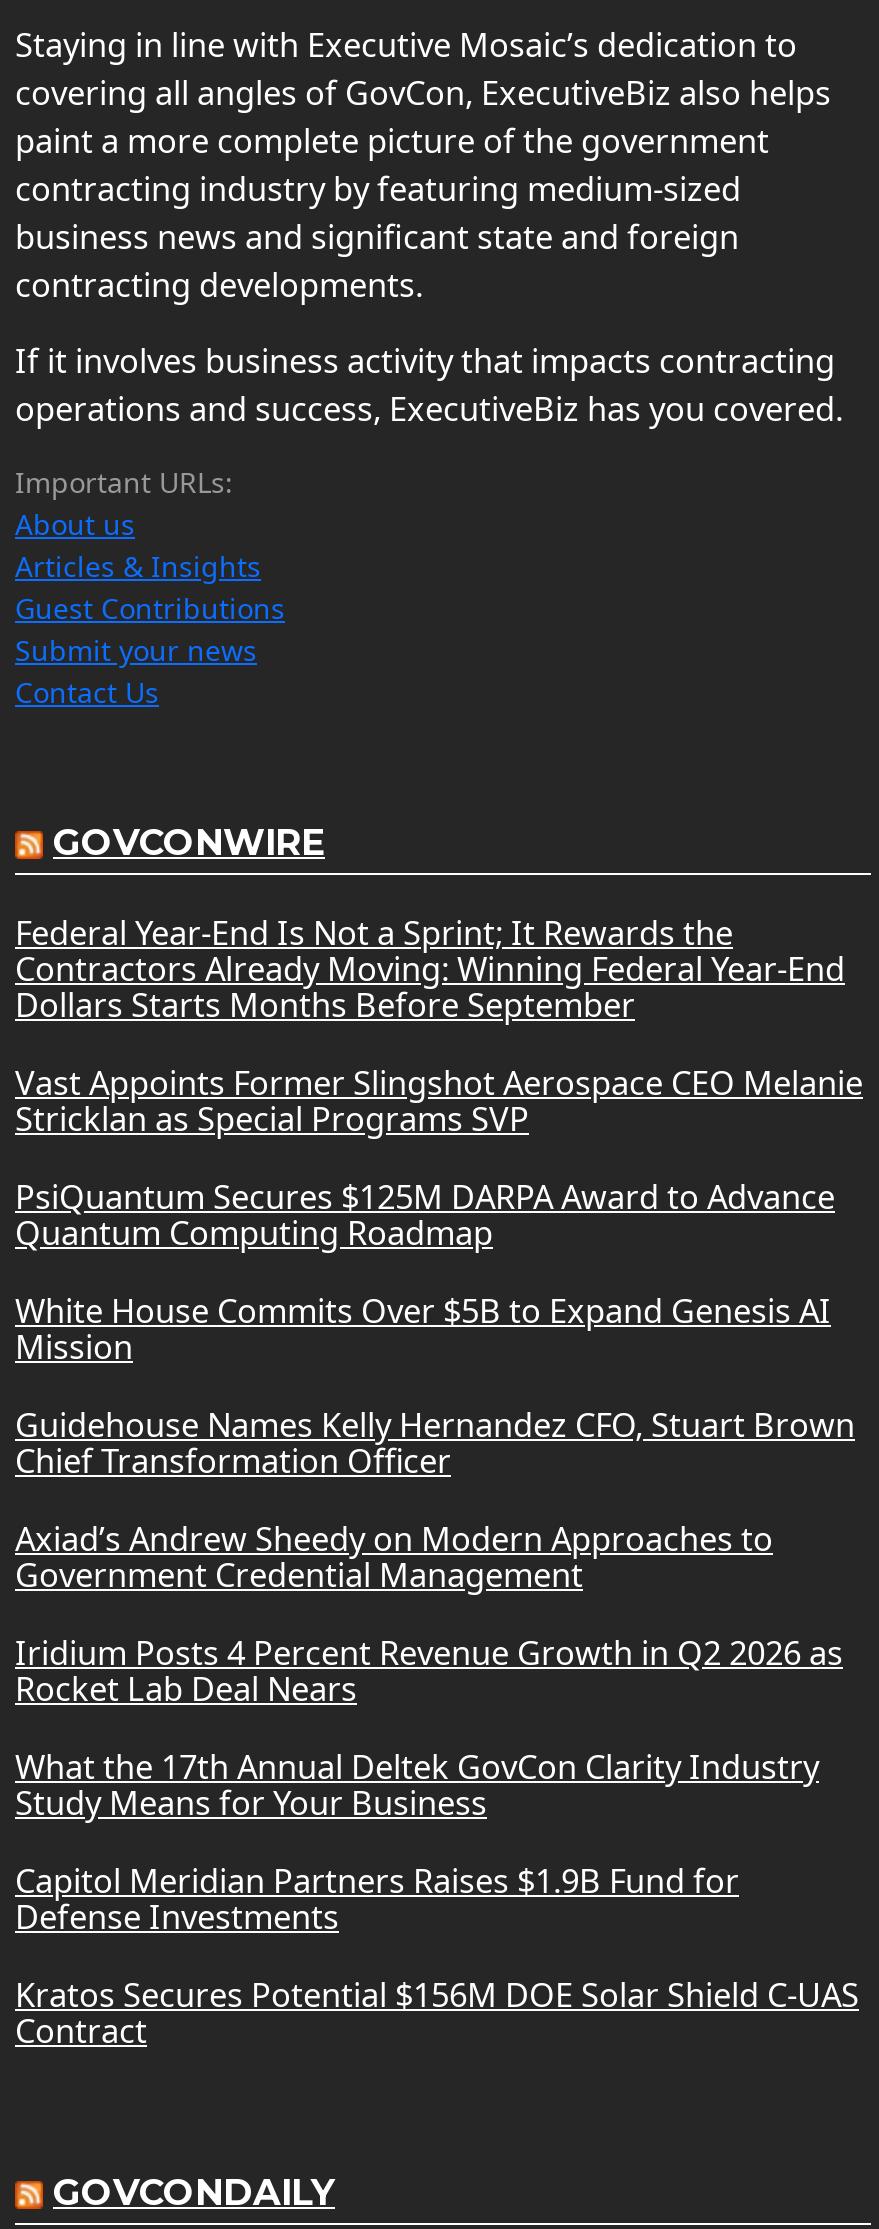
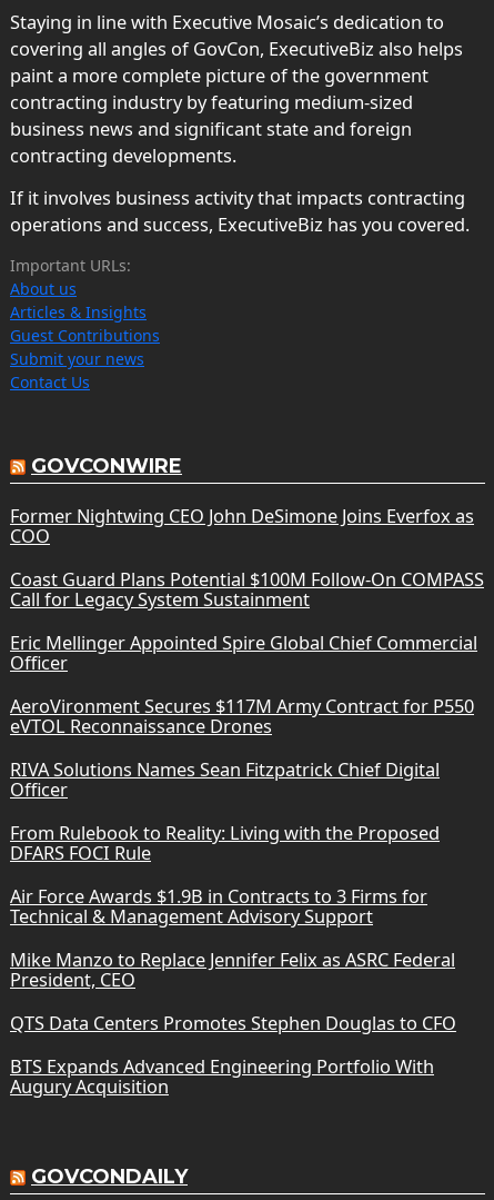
- Federal Year-End Is Not a Sprint; It Rewards the
- Contractors Already Moving: Winning Federal Year-End
- Dollars Starts Months Before September
+ Former Nightwing CEO John DeSimone Joins Everfox as
+ COO

- Vast Appoints Former Slingshot Aerospace CEO Melanie
- Stricklan as Special Programs SVP
+ Coast Guard Plans Potential $100M Follow-On COMPASS
+ Call for Legacy System Sustainment

- PsiQuantum Secures $125M DARPA Award to Advance
- Quantum Computing Roadmap
+ Eric Mellinger Appointed Spire Global Chief Commercial
+ Officer

- White House Commits Over $5B to Expand Genesis AI
- Mission
+ AeroVironment Secures $117M Army Contract for P550
+ eVTOL Reconnaissance Drones

- Guidehouse Names Kelly Hernandez CFO, Stuart Brown
- Chief Transformation Officer
+ RIVA Solutions Names Sean Fitzpatrick Chief Digital
+ Officer

- Axiad’s Andrew Sheedy on Modern Approaches to
- Government Credential Management
+ From Rulebook to Reality: Living with the Proposed
+ DFARS FOCI Rule

- Iridium Posts 4 Percent Revenue Growth in Q2 2026 as
- Rocket Lab Deal Nears
+ Air Force Awards $1.9B in Contracts to 3 Firms for
+ Technical & Management Advisory Support

- What the 17th Annual Deltek GovCon Clarity Industry
- Study Means for Your Business
+ Mike Manzo to Replace Jennifer Felix as ASRC Federal
+ President, CEO

- Capitol Meridian Partners Raises $1.9B Fund for
- Defense Investments
+ QTS Data Centers Promotes Stephen Douglas to CFO

- Kratos Secures Potential $156M DOE Solar Shield C-UAS
- Contract
+ BTS Expands Advanced Engineering Portfolio With
+ Augury Acquisition
